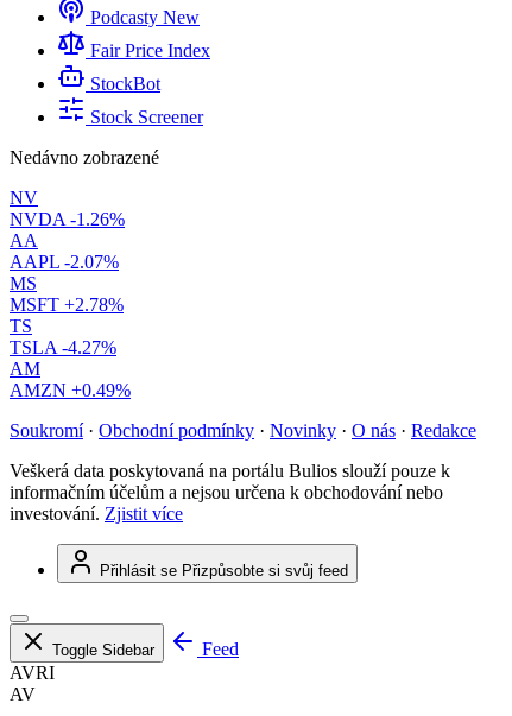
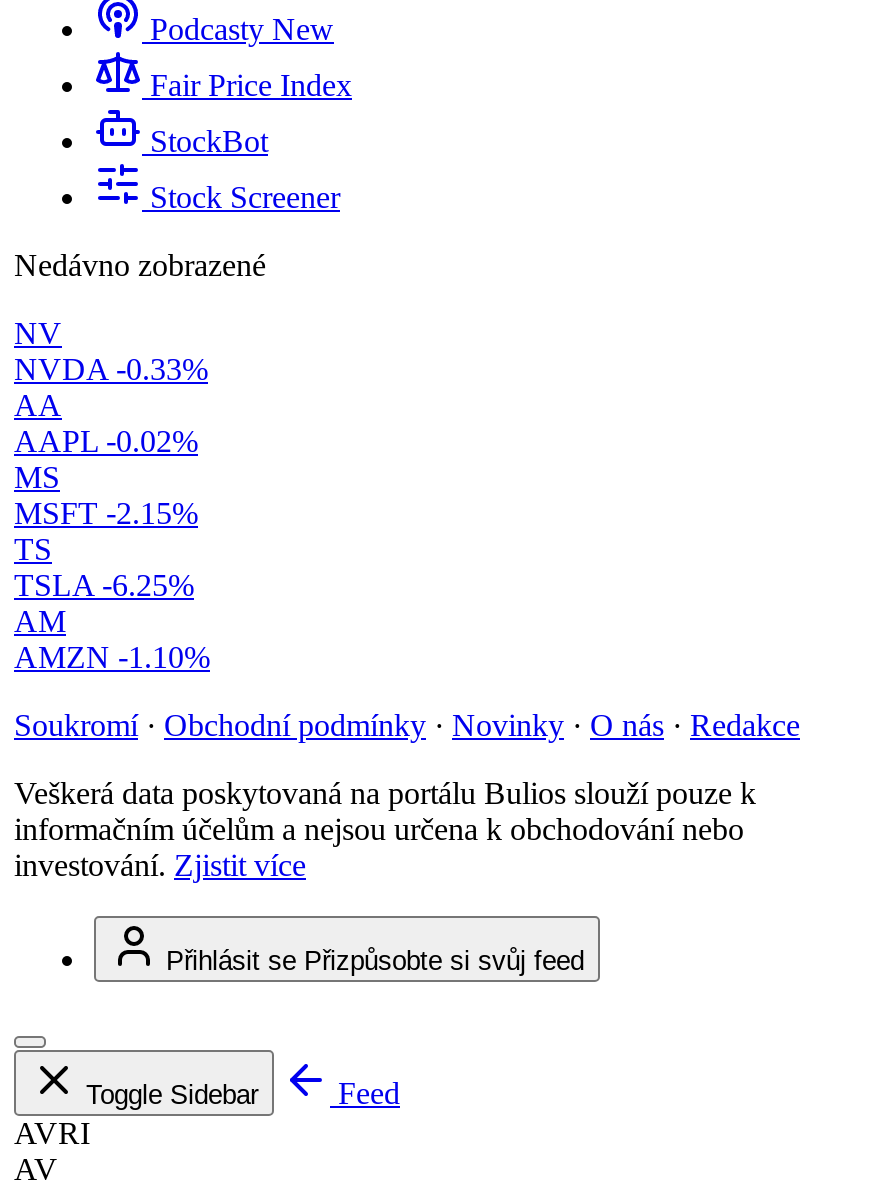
- NVDA -1.26%
+ NVDA -0.33%

- AAPL -2.07%
+ AAPL -0.02%

- MSFT +2.78%
+ MSFT -2.15%

- TSLA -4.27%
+ TSLA -6.25%

- AMZN +0.49%
+ AMZN -1.10%
